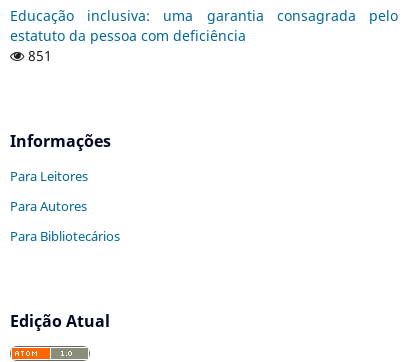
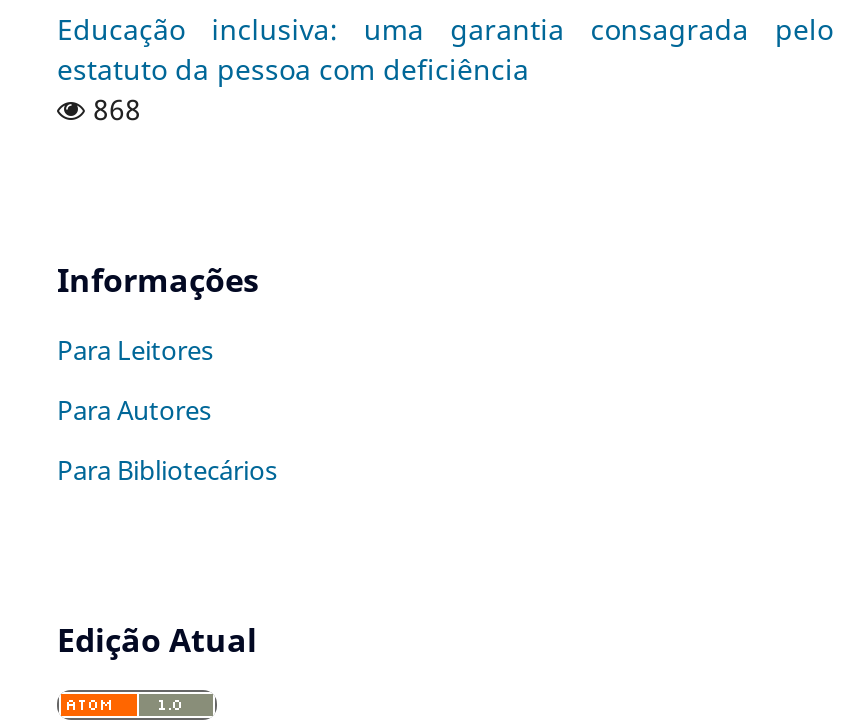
- 851
+ 868
